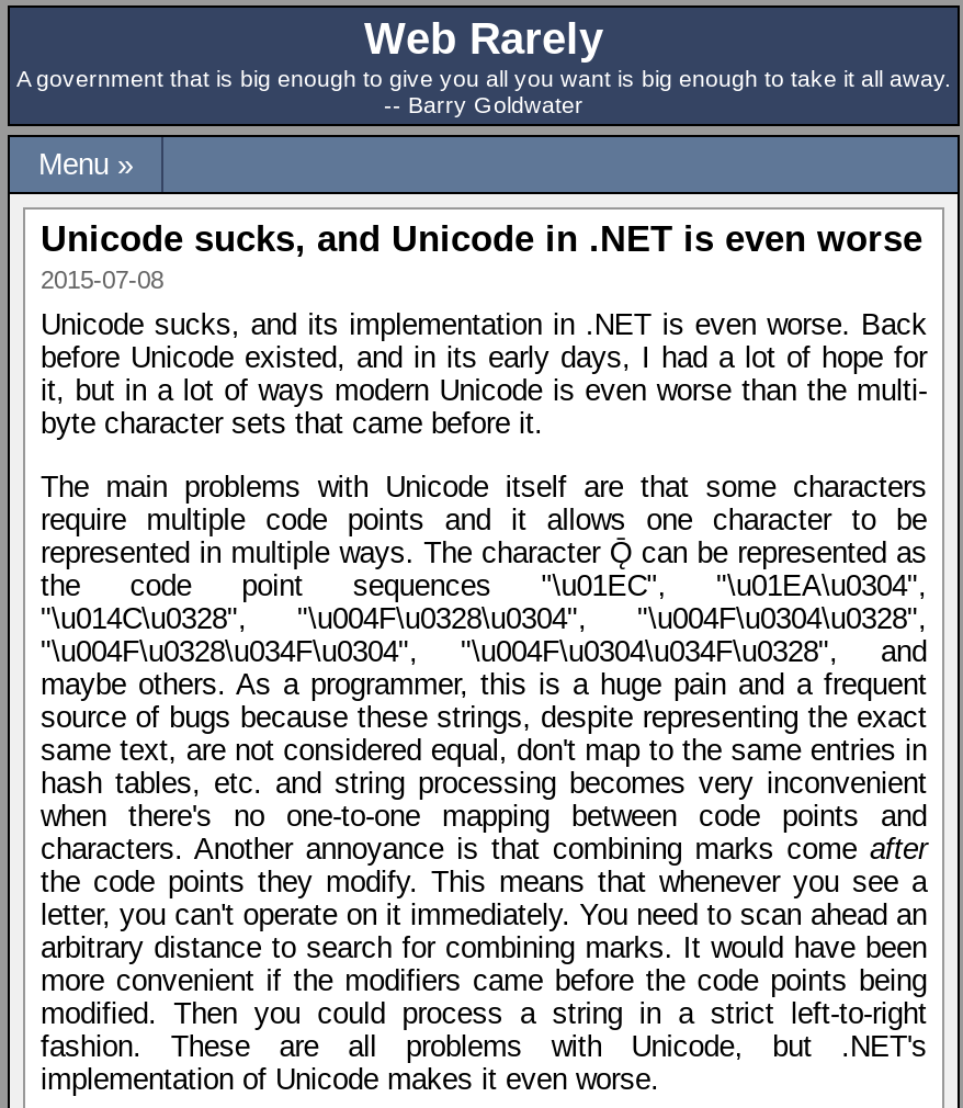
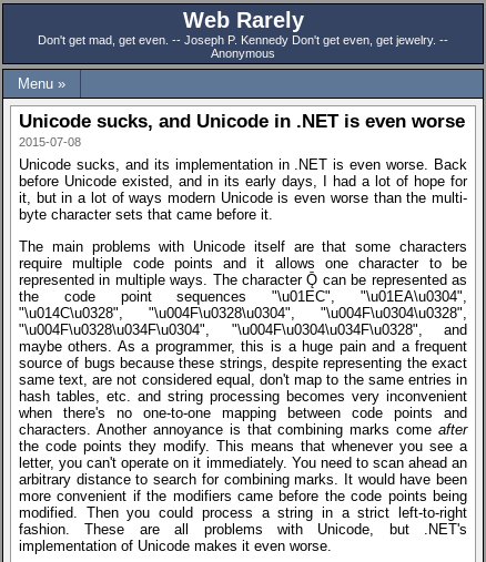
- A government that is big enough to give you all you want is big enough to take it all away.
- -- Barry Goldwater
+ Don't get mad, get even. -- Joseph P. Kennedy Don't get even, get jewelry. --
+ Anonymous
